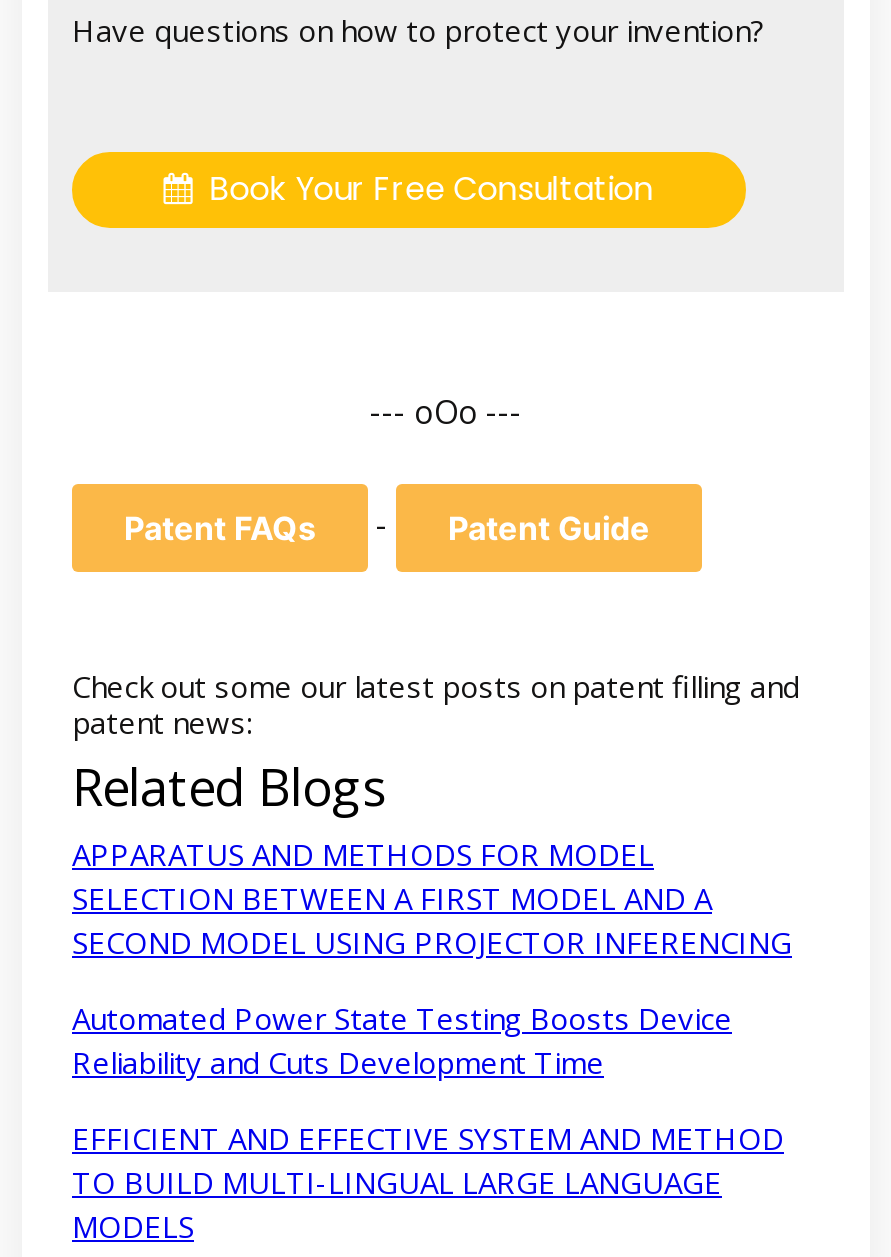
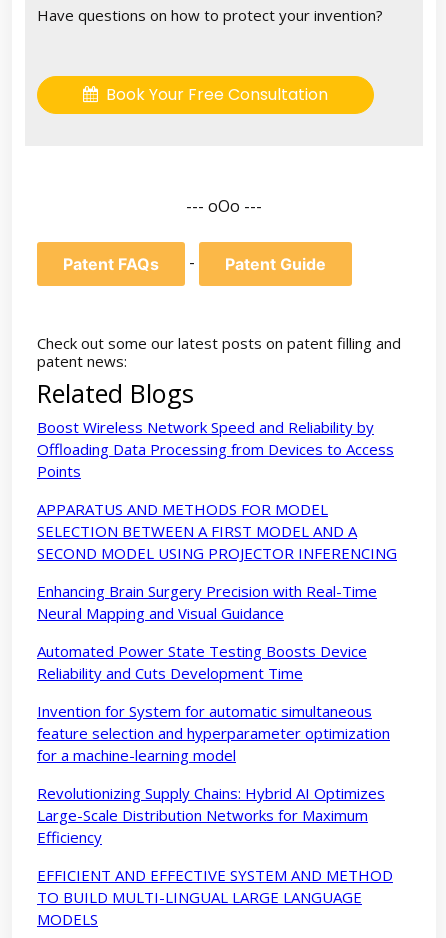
+ Boost Wireless Network Speed and Reliability by
+ Offloading Data Processing from Devices to Access
+ Points

+ Enhancing Brain Surgery Precision with Real-Time
+ Neural Mapping and Visual Guidance

+ Invention for System for automatic simultaneous
+ feature selection and hyperparameter optimization
+ for a machine-learning model
+ Revolutionizing Supply Chains: Hybrid AI Optimizes
+ Large-Scale Distribution Networks for Maximum
+ Efficiency
